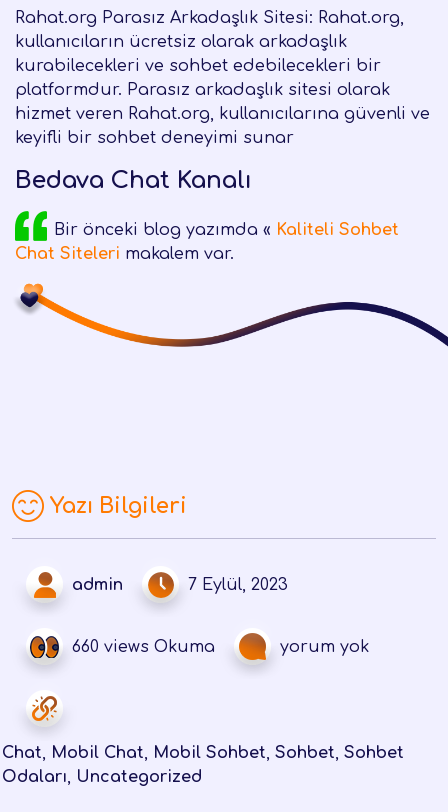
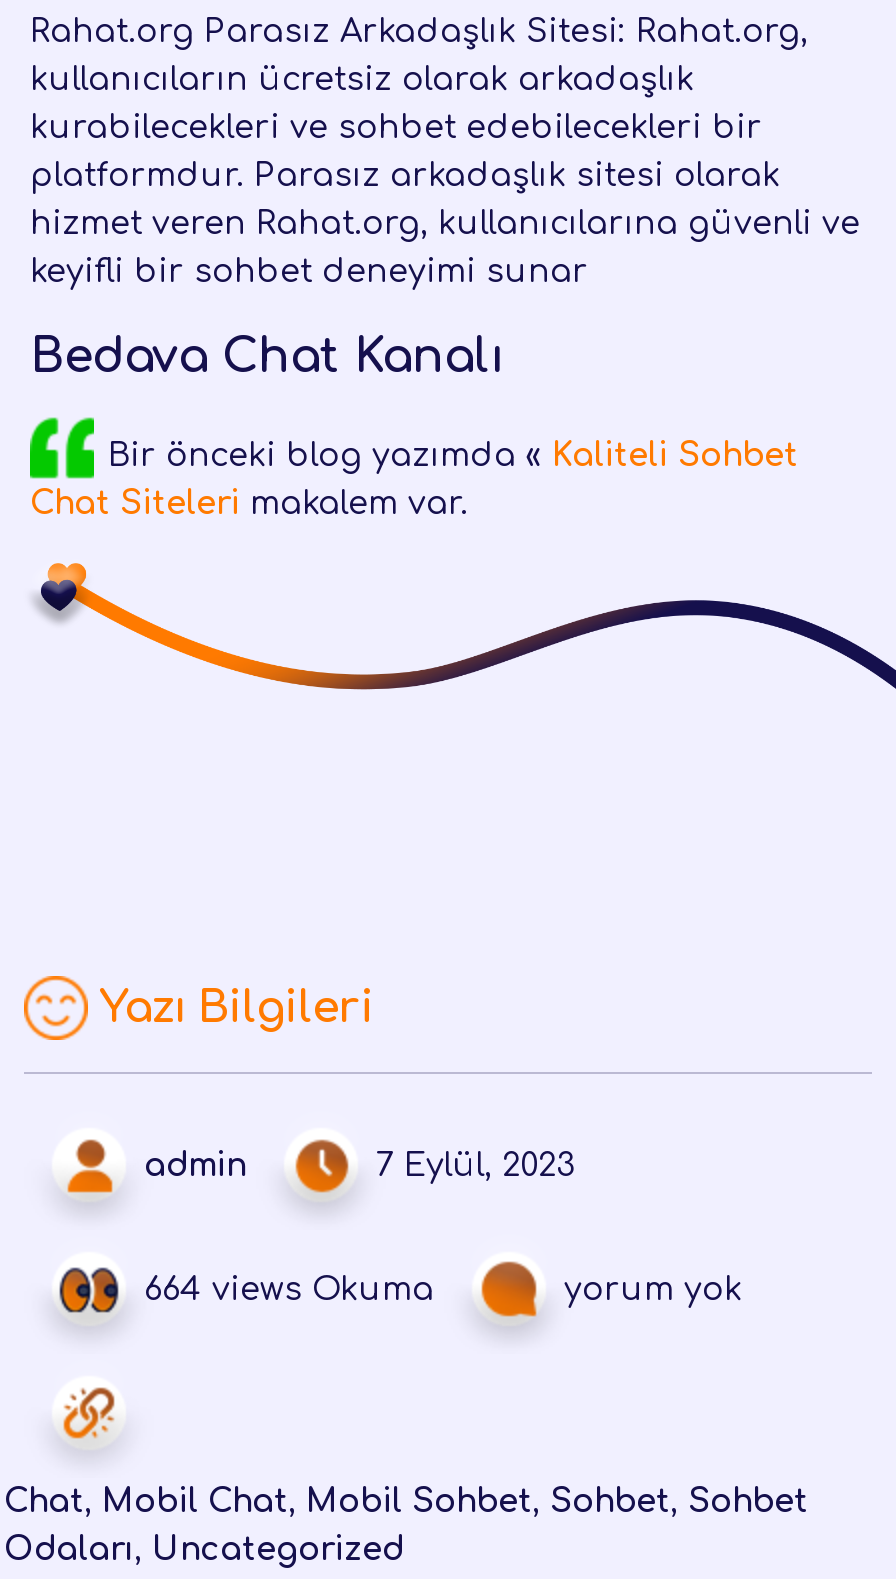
- 660 views Okuma
+ 664 views Okuma
